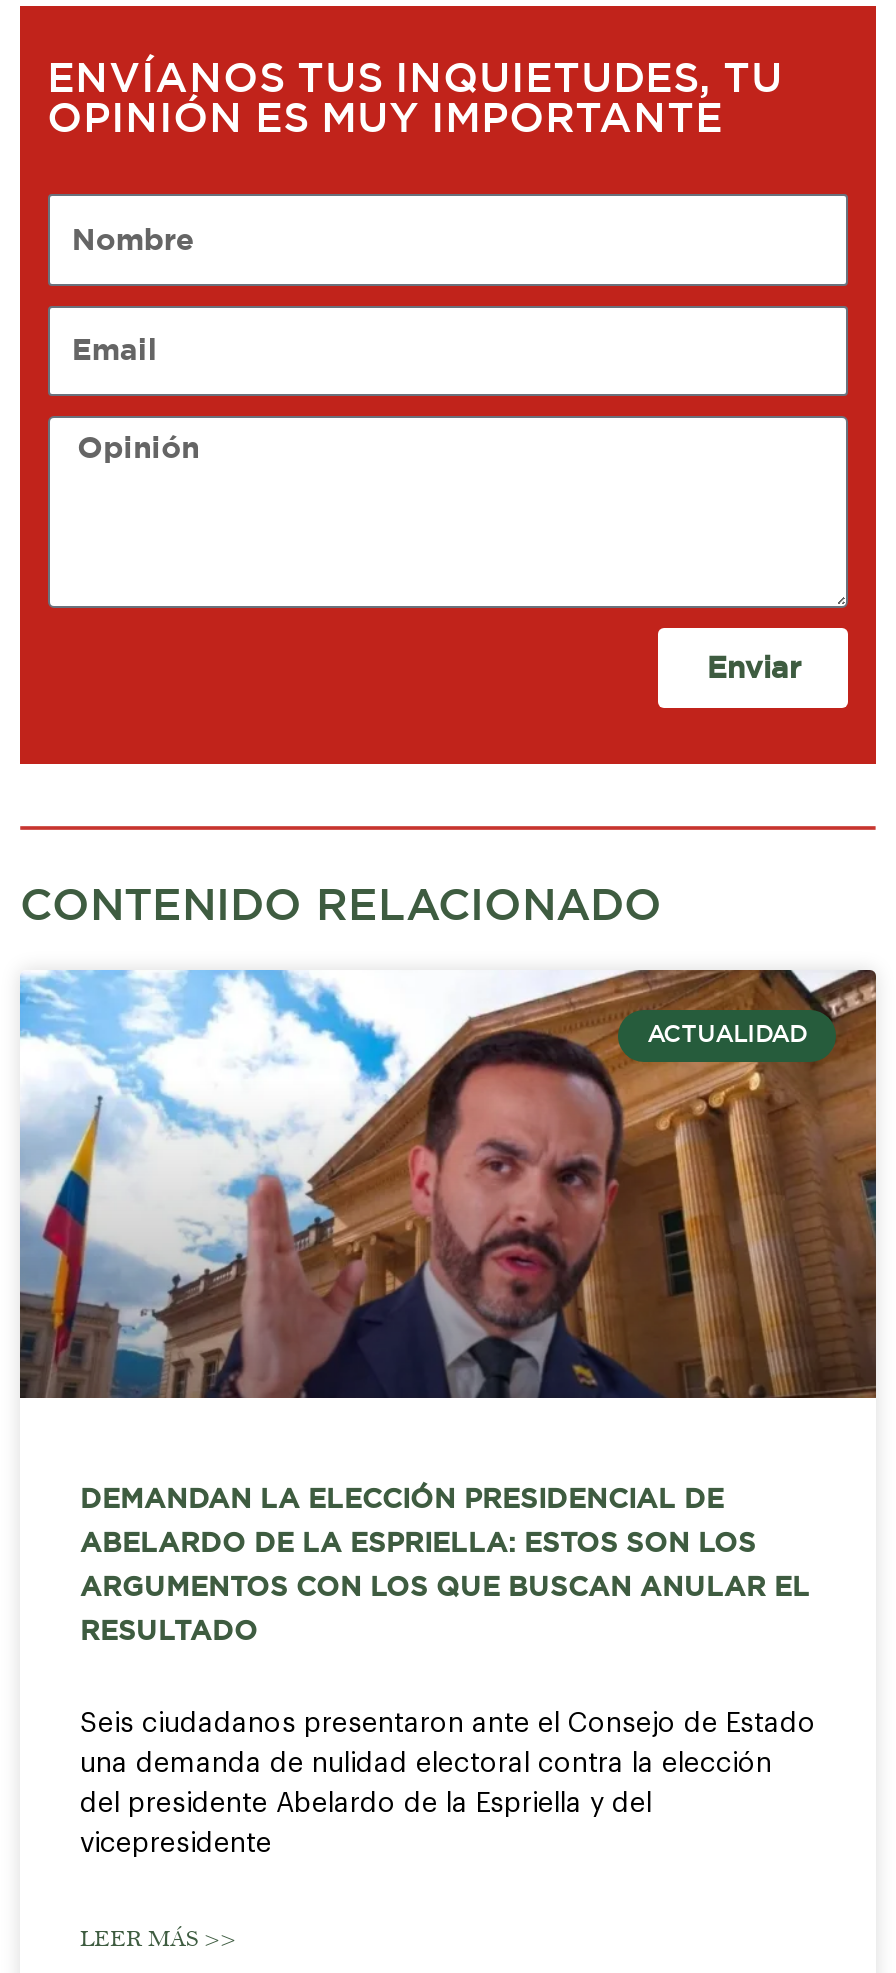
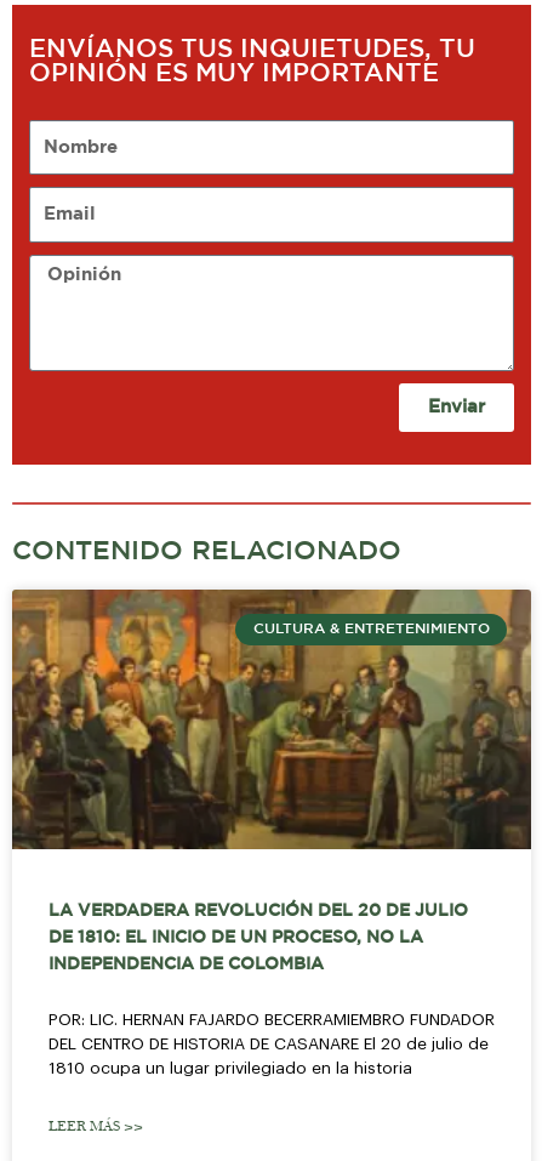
- [image]
- ACTUALIDAD
+ [image]
+ CULTURA & ENTRETENIMIENTO

- DEMANDAN LA ELECCIÓN PRESIDENCIAL DE
- ABELARDO DE LA ESPRIELLA: ESTOS SON LOS
- ARGUMENTOS CON LOS QUE BUSCAN ANULAR EL
- RESULTADO
+ LA VERDADERA REVOLUCIÓN DEL 20 DE JULIO
+ DE 1810: EL INICIO DE UN PROCESO, NO LA
+ INDEPENDENCIA DE COLOMBIA

- Seis ciudadanos presentaron ante el Consejo de Estado
- una demanda de nulidad electoral contra la elección
- del presidente Abelardo de la Espriella y del
- vicepresidente
+ POR: LIC. HERNAN FAJARDO BECERRAMIEMBRO FUNDADOR
+ DEL CENTRO DE HISTORIA DE CASANARE El 20 de julio de
+ 1810 ocupa un lugar privilegiado en la historia
